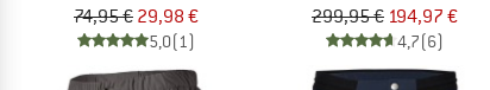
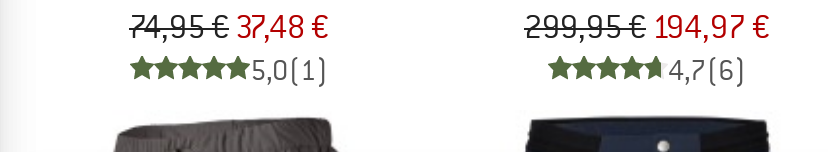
- 74,95 € 29,98 €
+ 74,95 € 37,48 €
